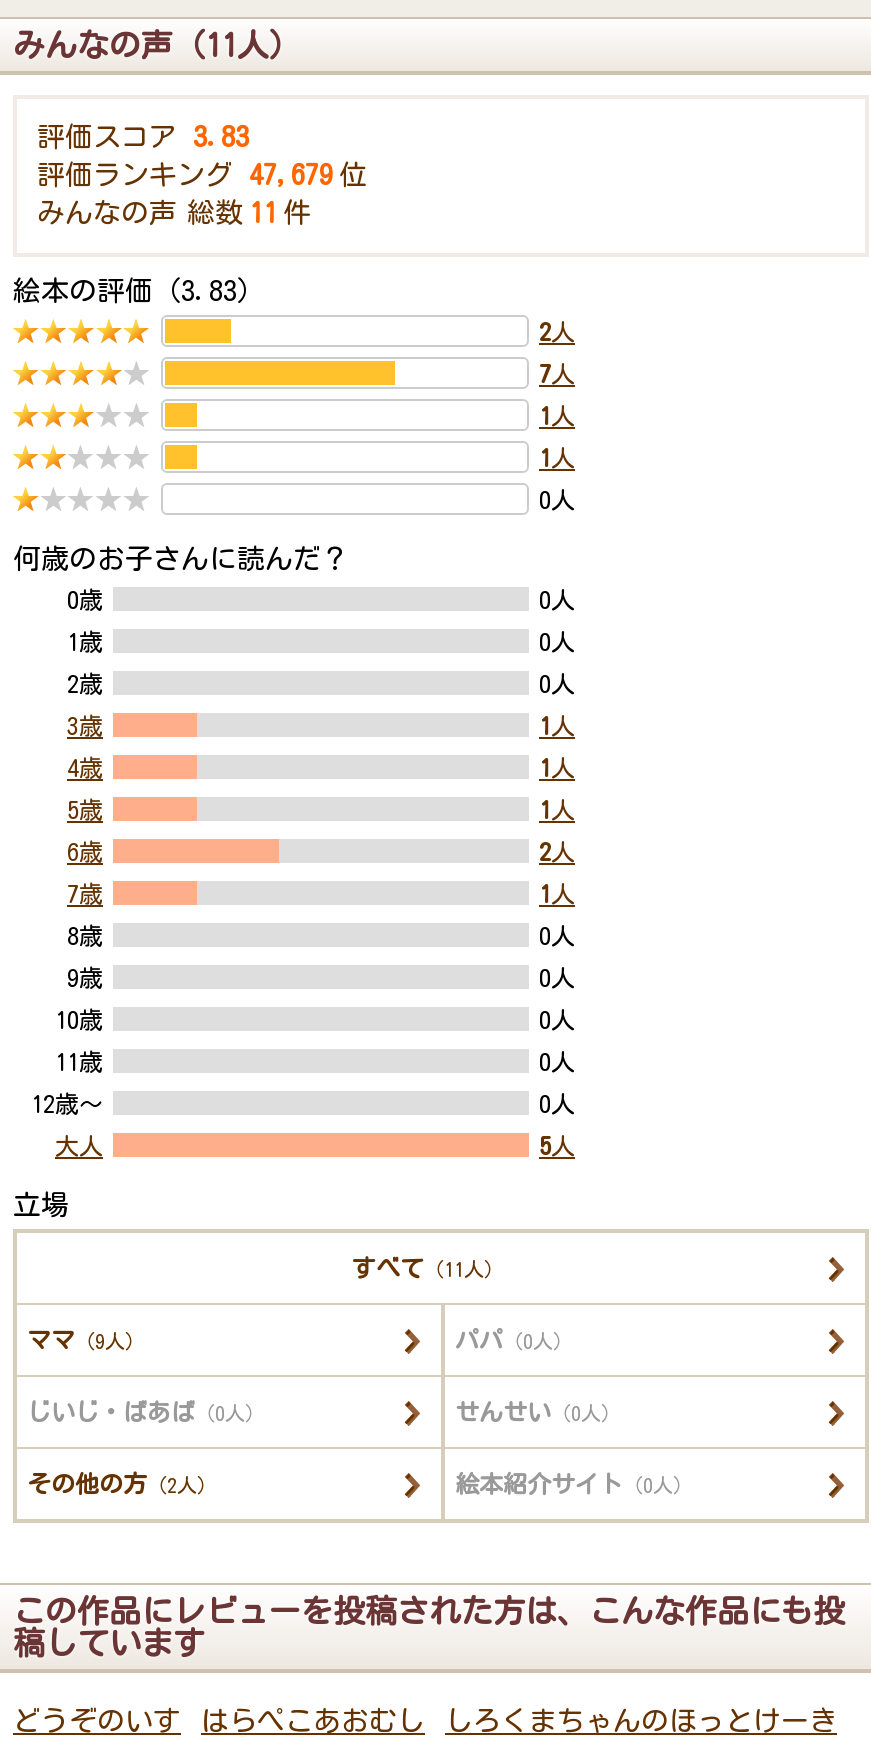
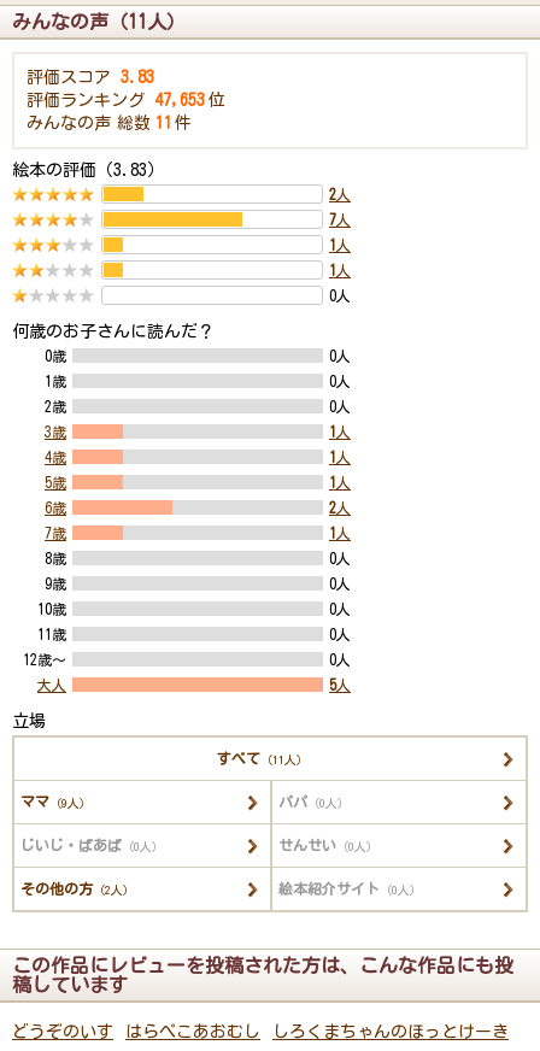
- 評価ランキング 47,679 位
+ 評価ランキング 47,653 位
